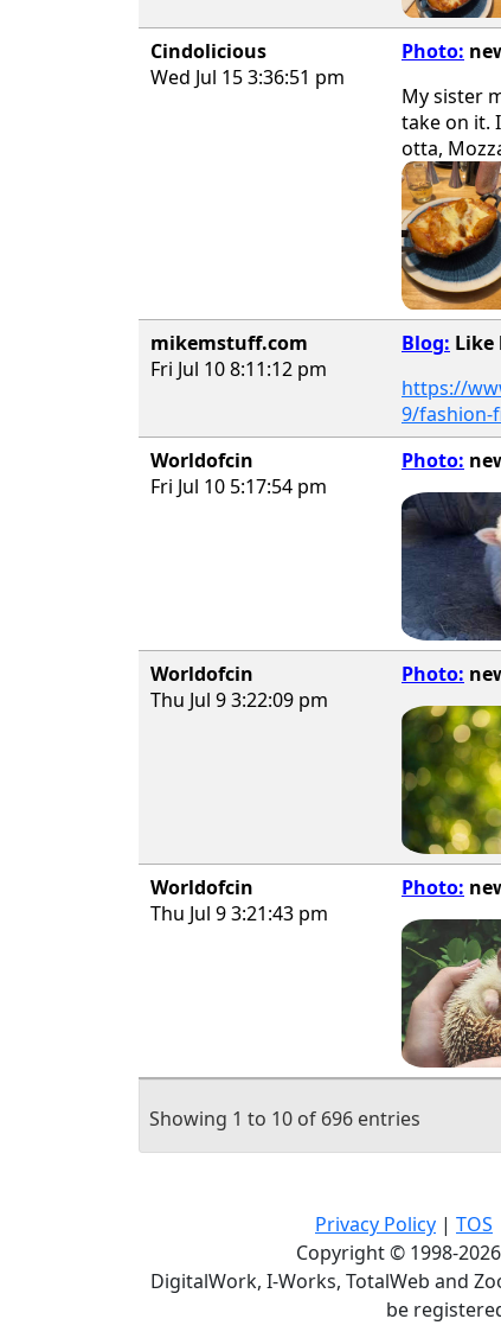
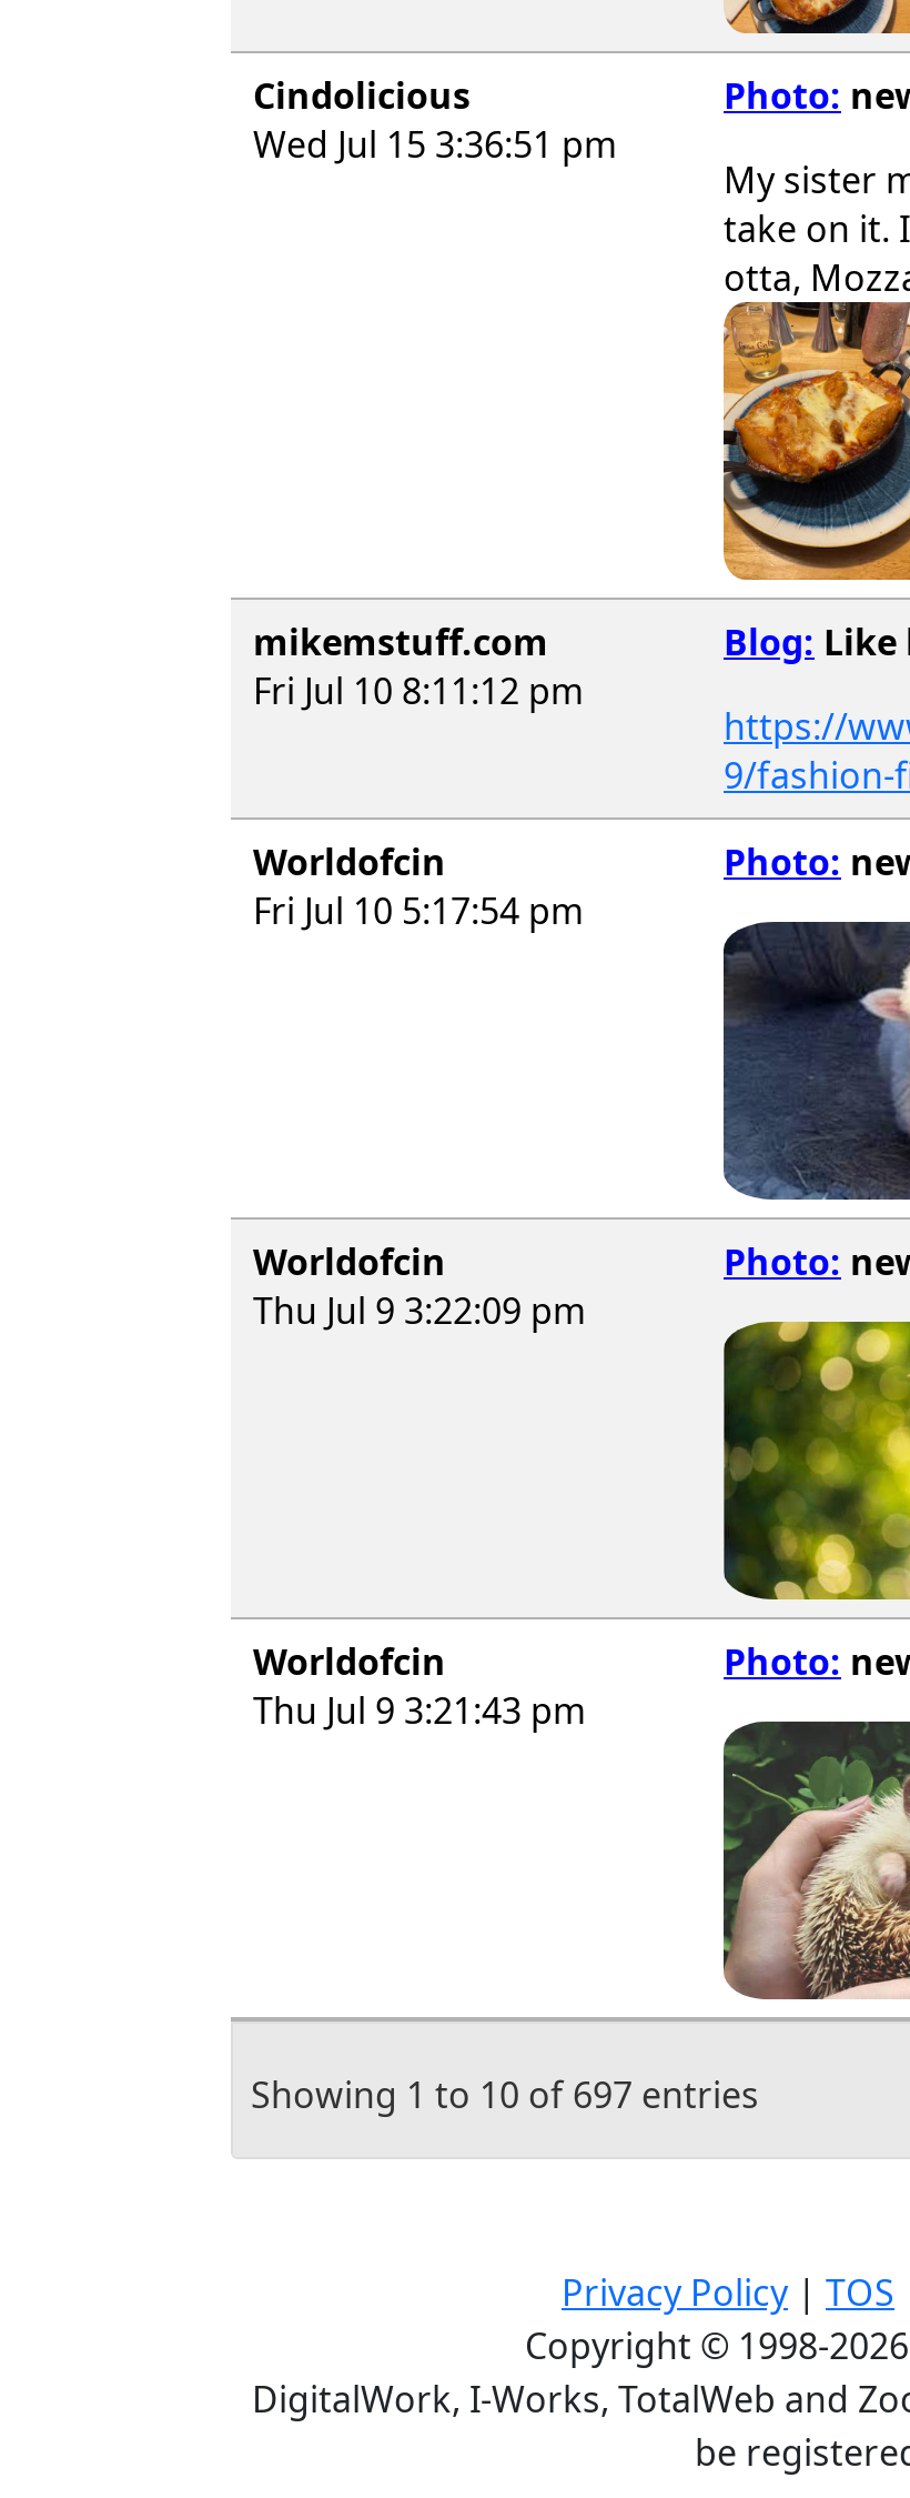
- Showing 1 to 10 of 696 entries
+ Showing 1 to 10 of 697 entries
